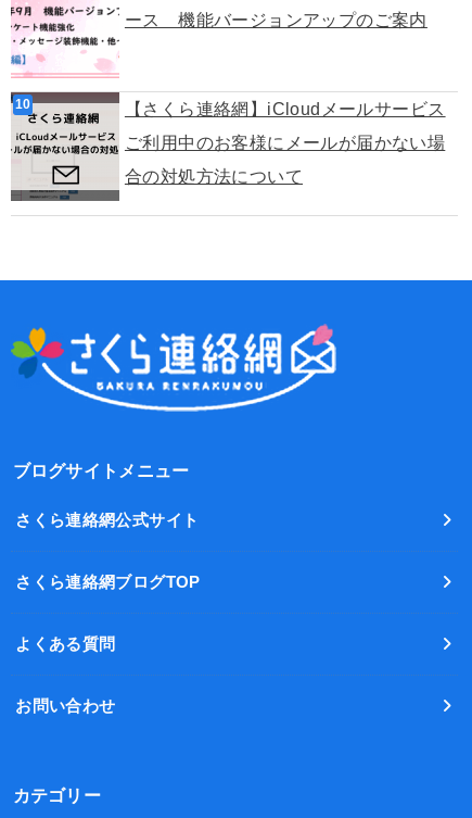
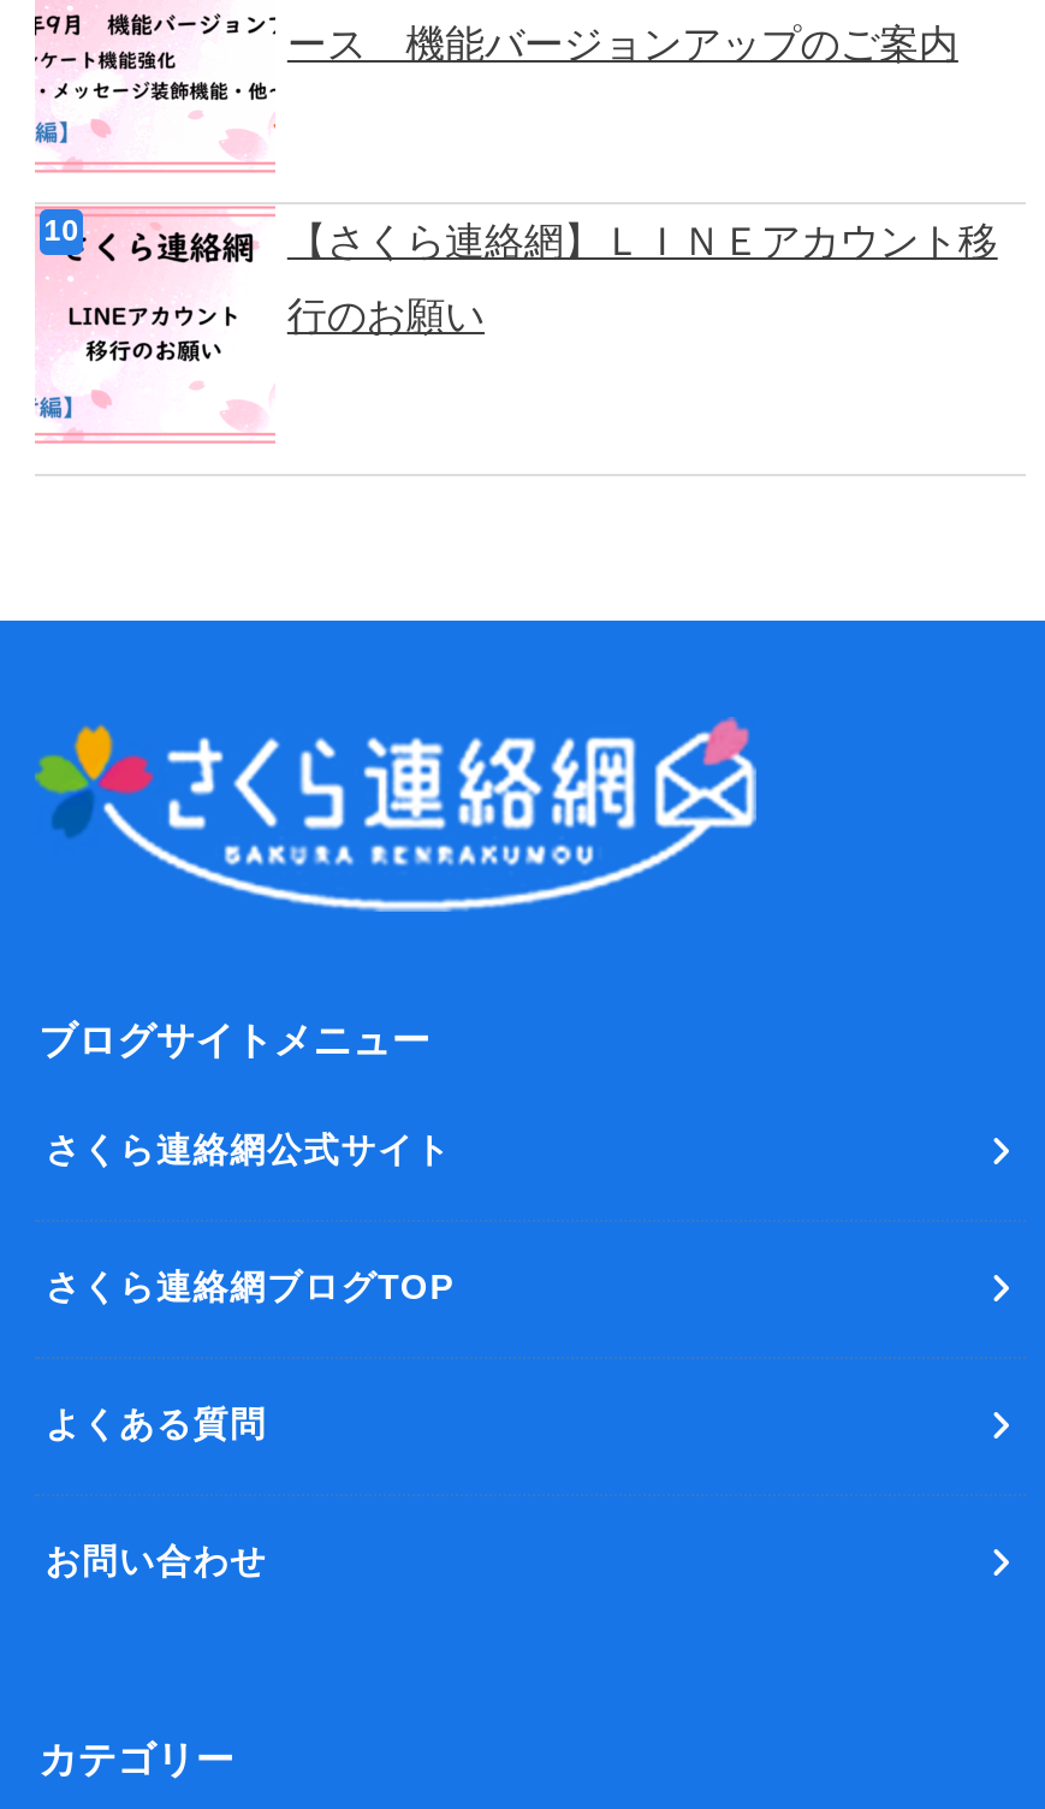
- [image]
- 【さくら連絡網】iCloudメールサービス
- ご利用中のお客様にメールが届かない場
- 合の対処方法について
+ [image]
+ 【さくら連絡網】ＬＩＮＥアカウント移
+ 行のお願い
